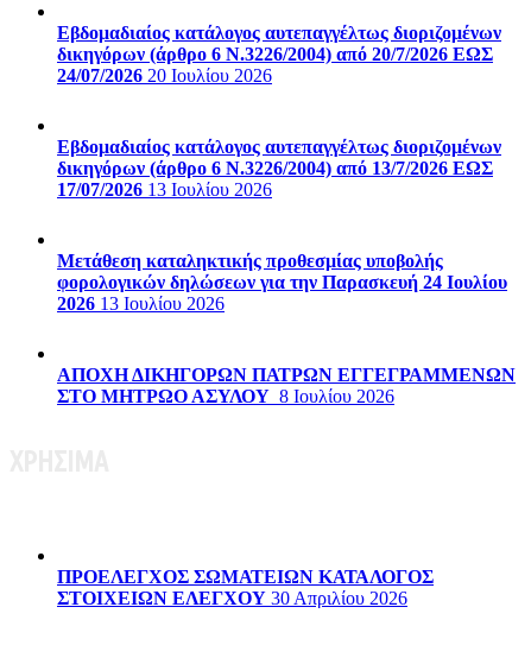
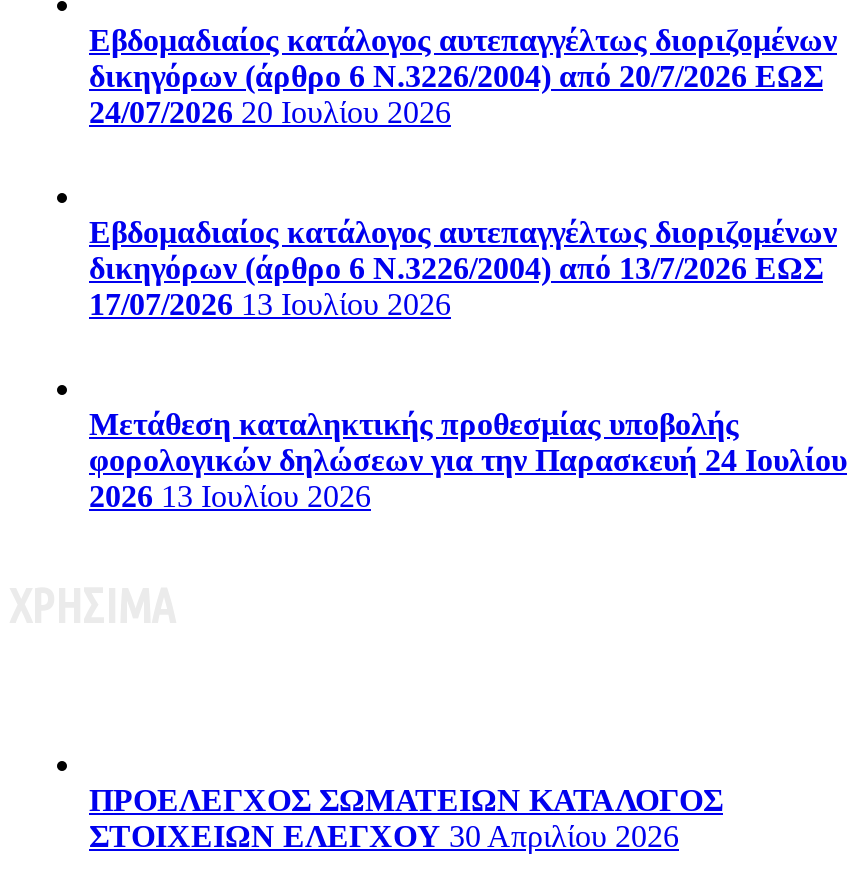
- ΑΠΟΧΗ ΔΙΚΗΓΟΡΩΝ ΠΑΤΡΩΝ ΕΓΓΕΓΡΑΜΜΕΝΩΝ
- ΣΤΟ ΜΗΤΡΩΟ ΑΣΥΛΟΥ 8 Ιουλίου 2026
